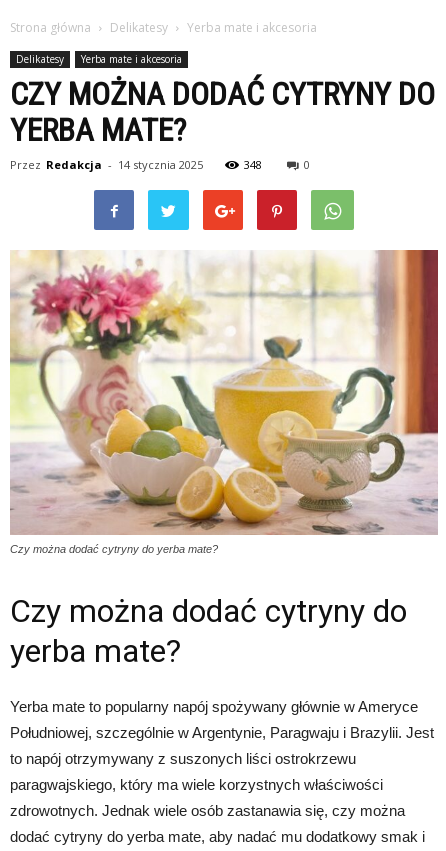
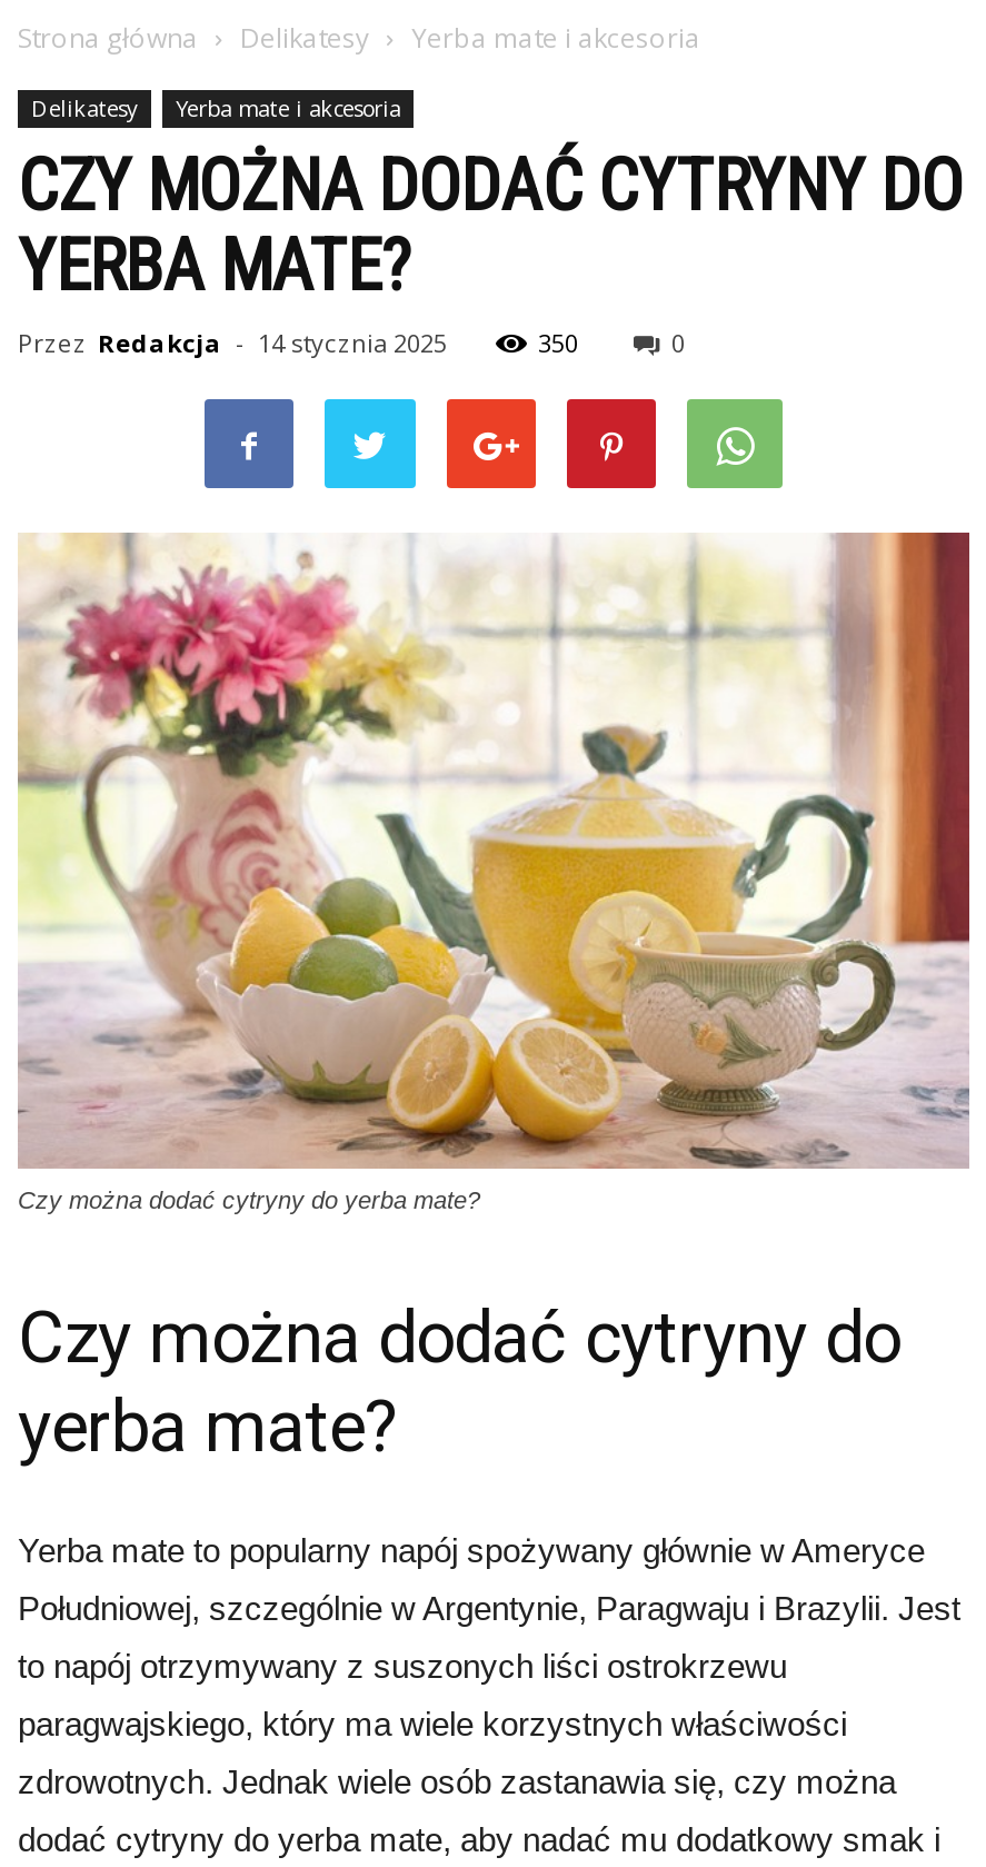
- 348
+ 350
